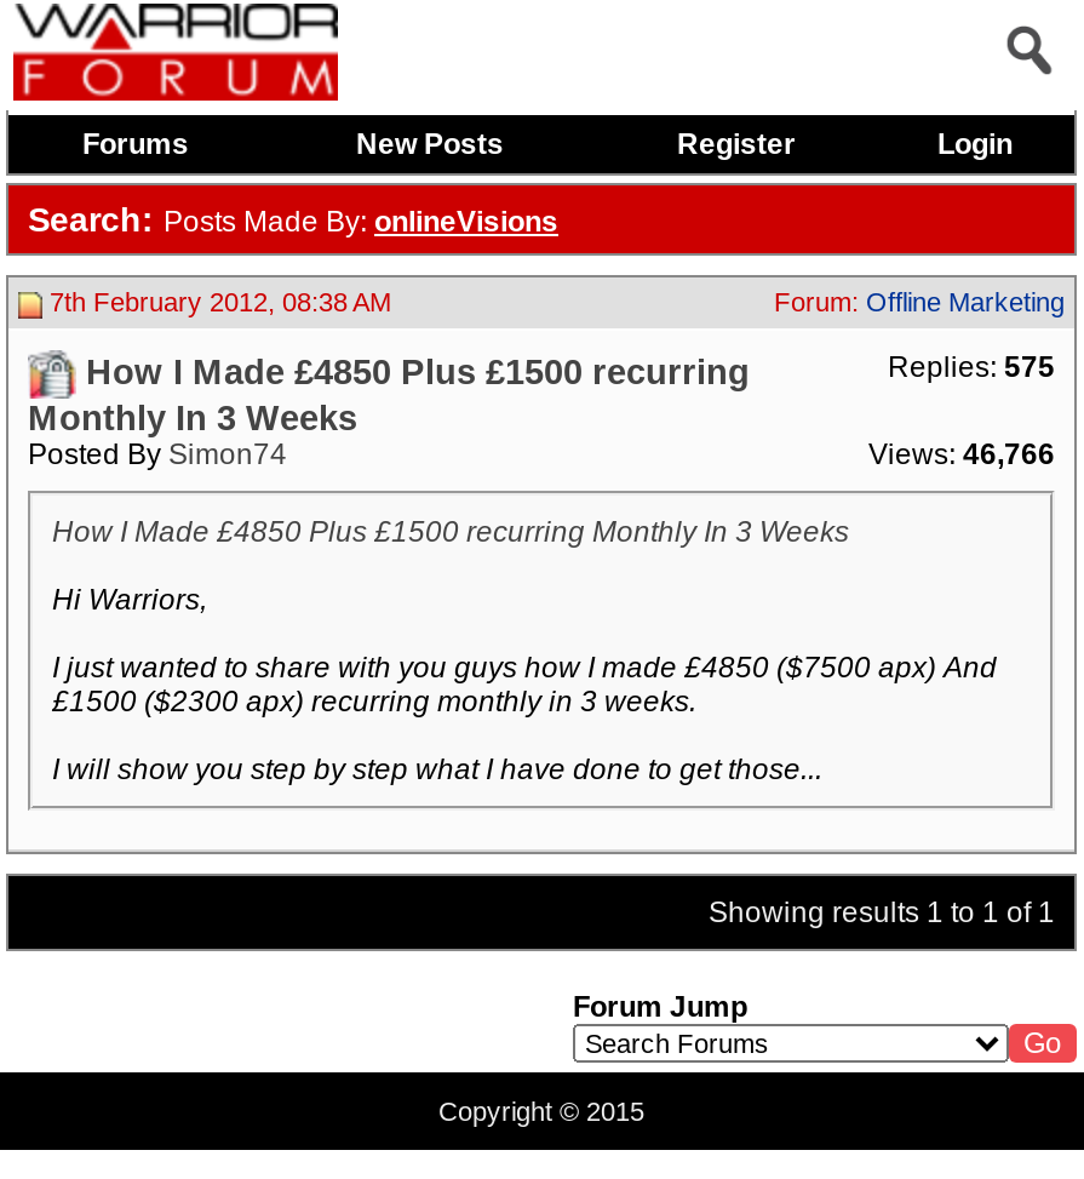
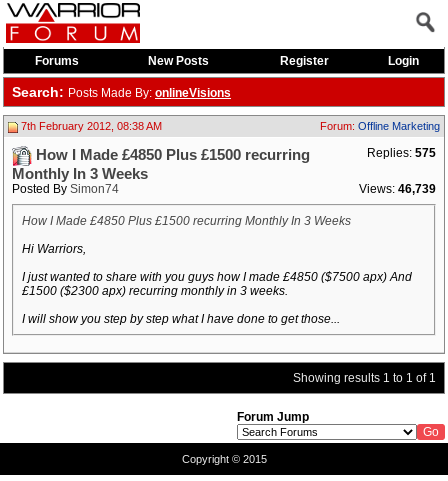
- Views: 46,766
+ Views: 46,739
